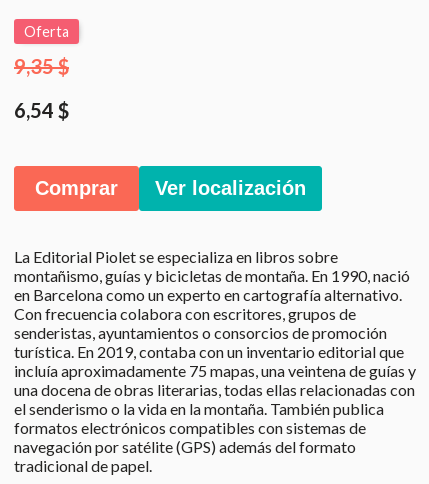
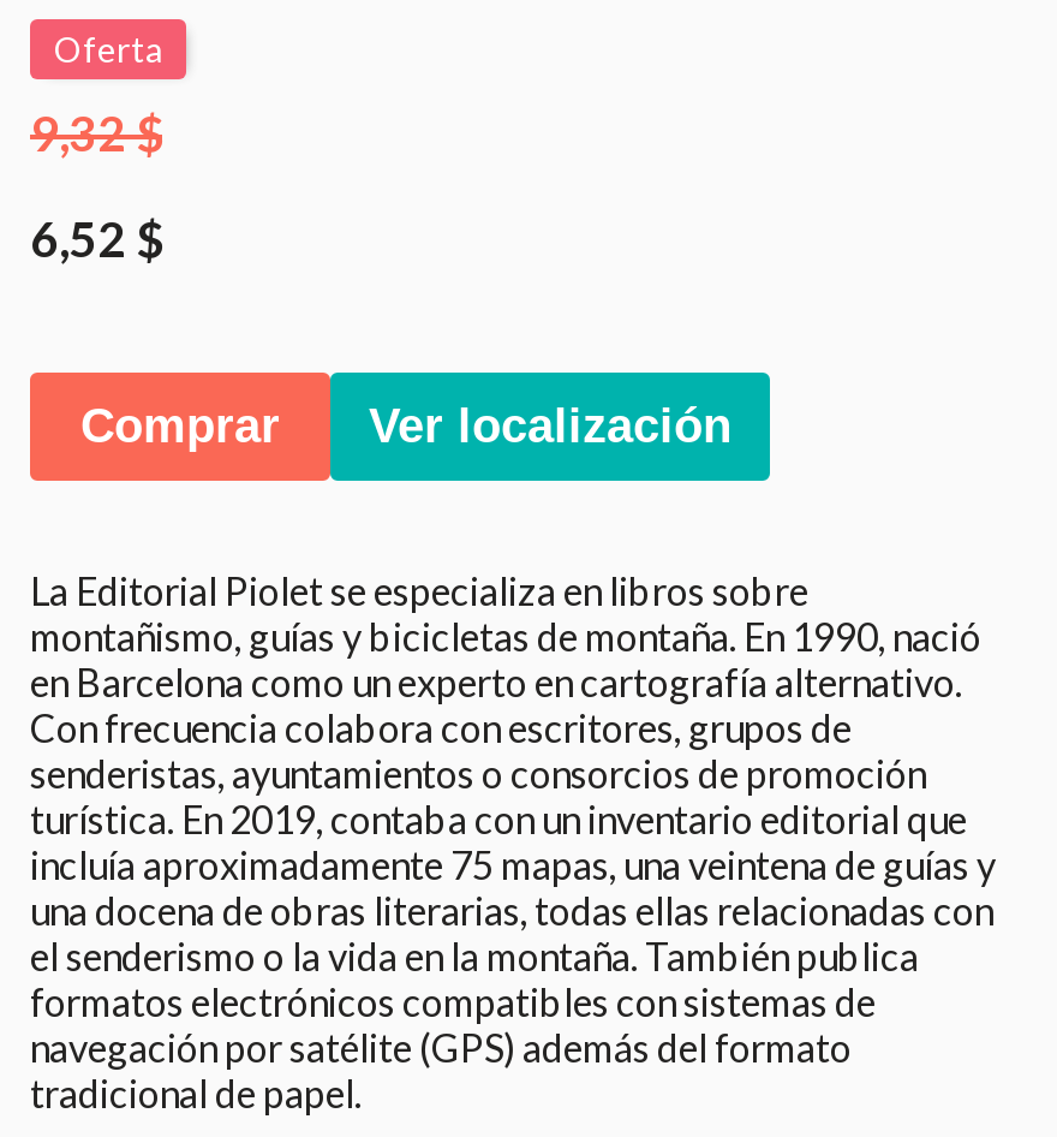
- 9,35 $
+ 9,32 $

- 6,54 $
+ 6,52 $
